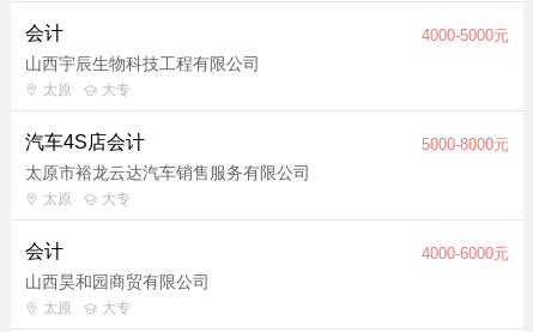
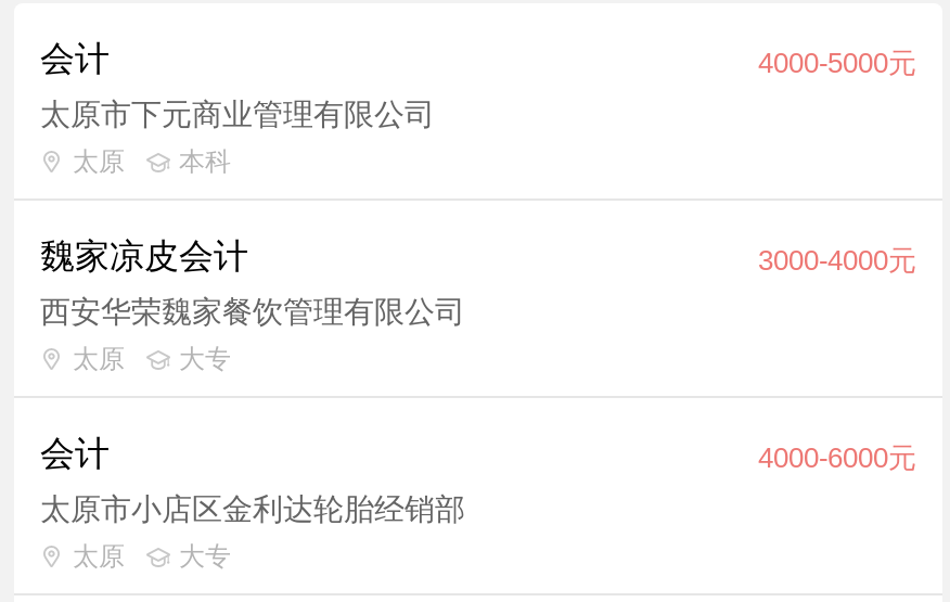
- 山西宇辰生物科技工程有限公司
+ 太原市下元商业管理有限公司

- 大专
+ 本科

- 汽车4S店会计
- 5000-8000元
+ 魏家凉皮会计
+ 3000-4000元

- 太原市裕龙云达汽车销售服务有限公司
+ 西安华荣魏家餐饮管理有限公司

- 山西昊和园商贸有限公司
+ 太原市小店区金利达轮胎经销部
